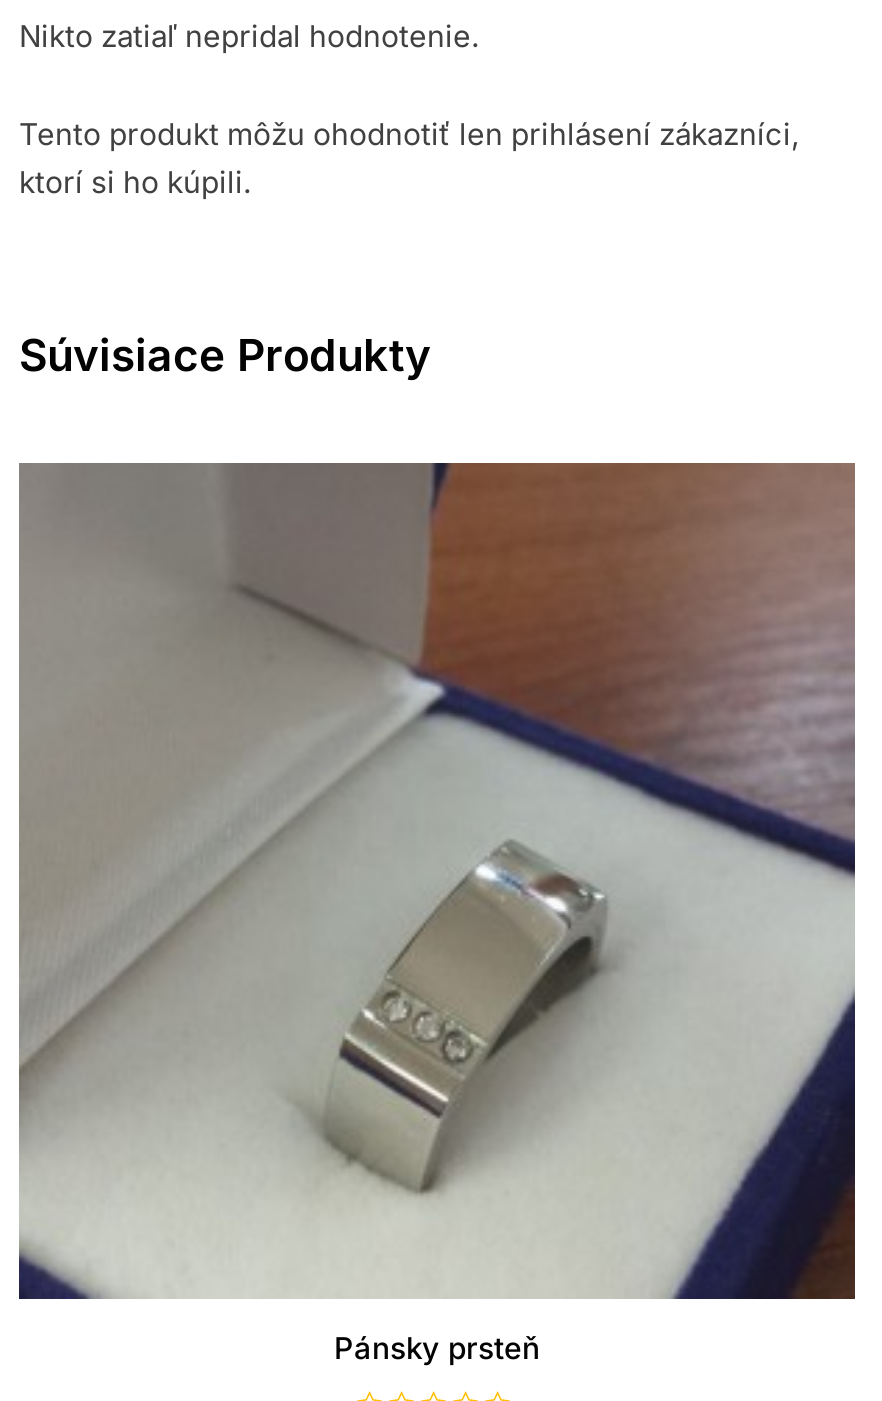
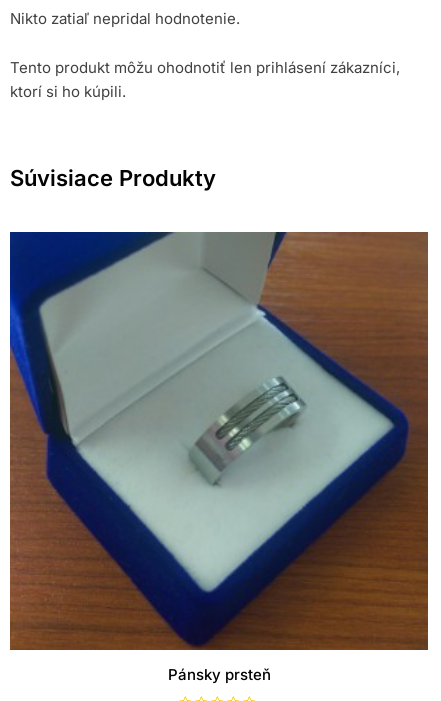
- [image]
+ [image]
